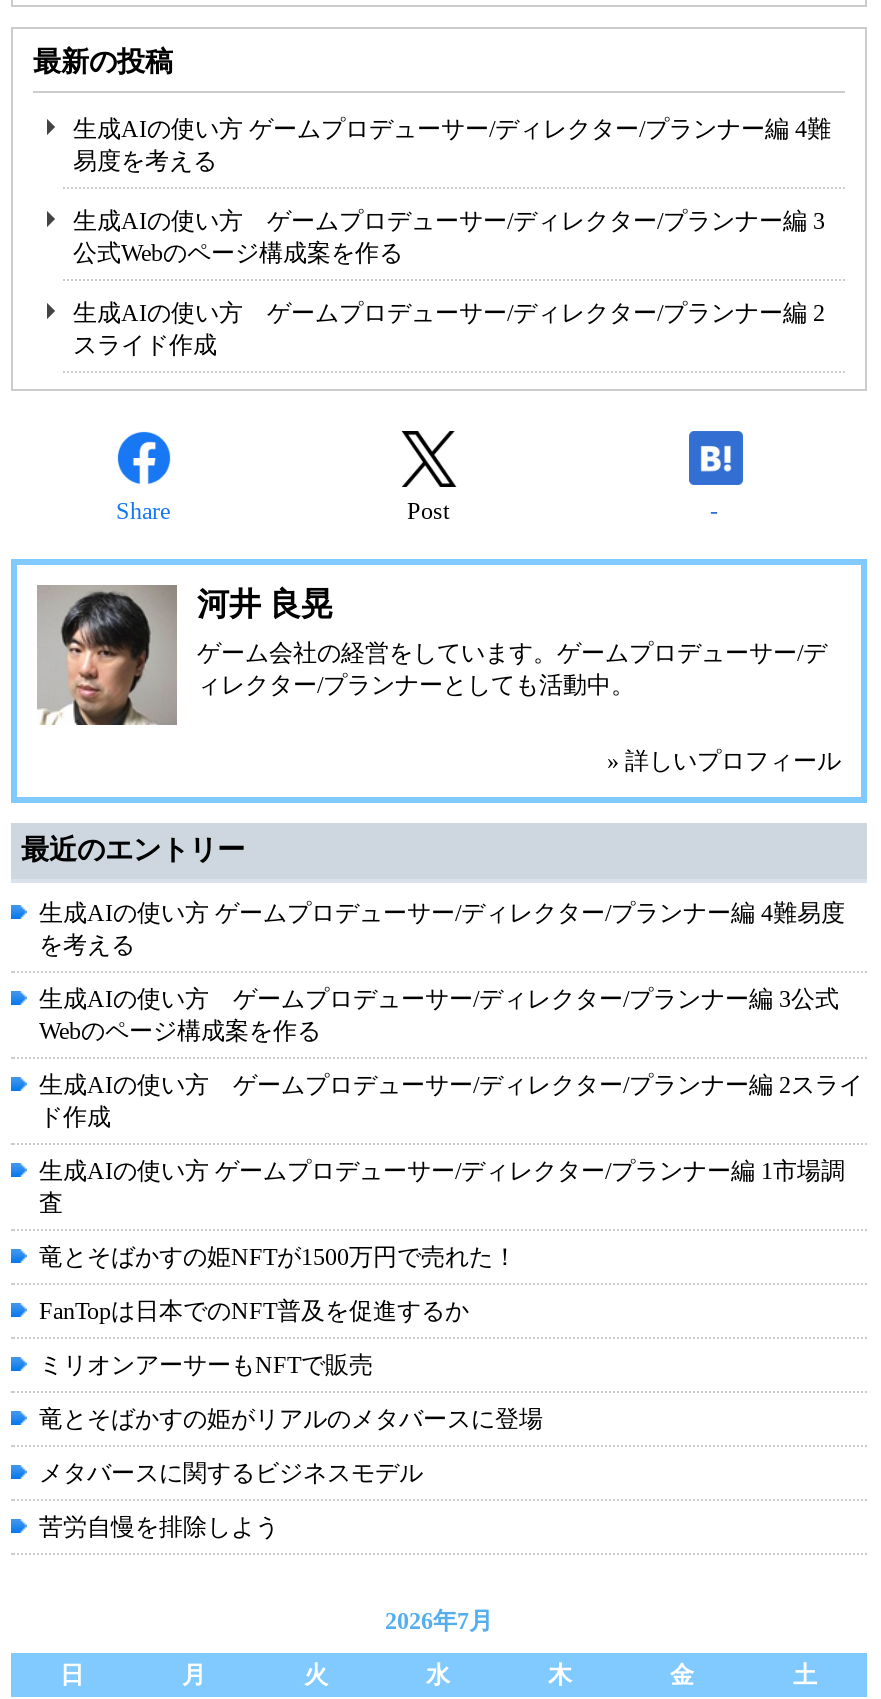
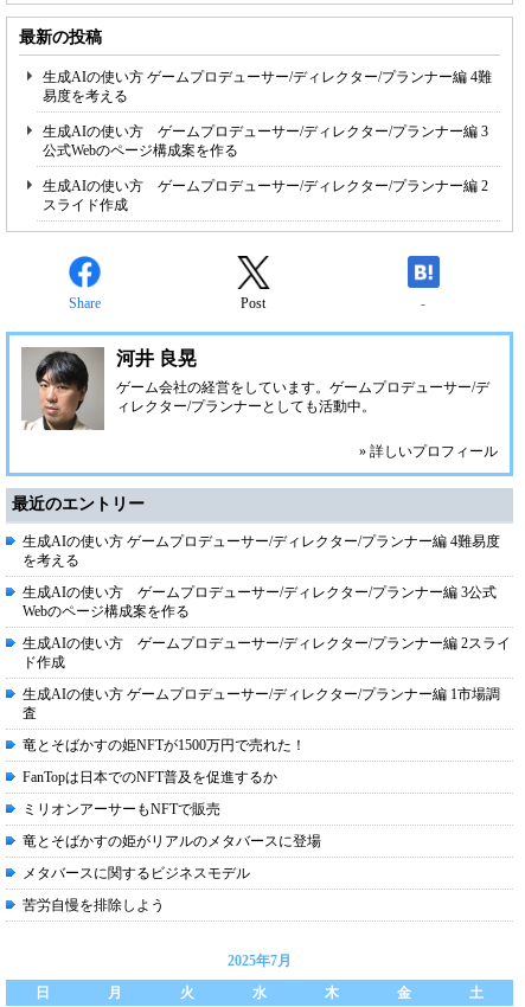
- 2026年7月
+ 2025年7月
